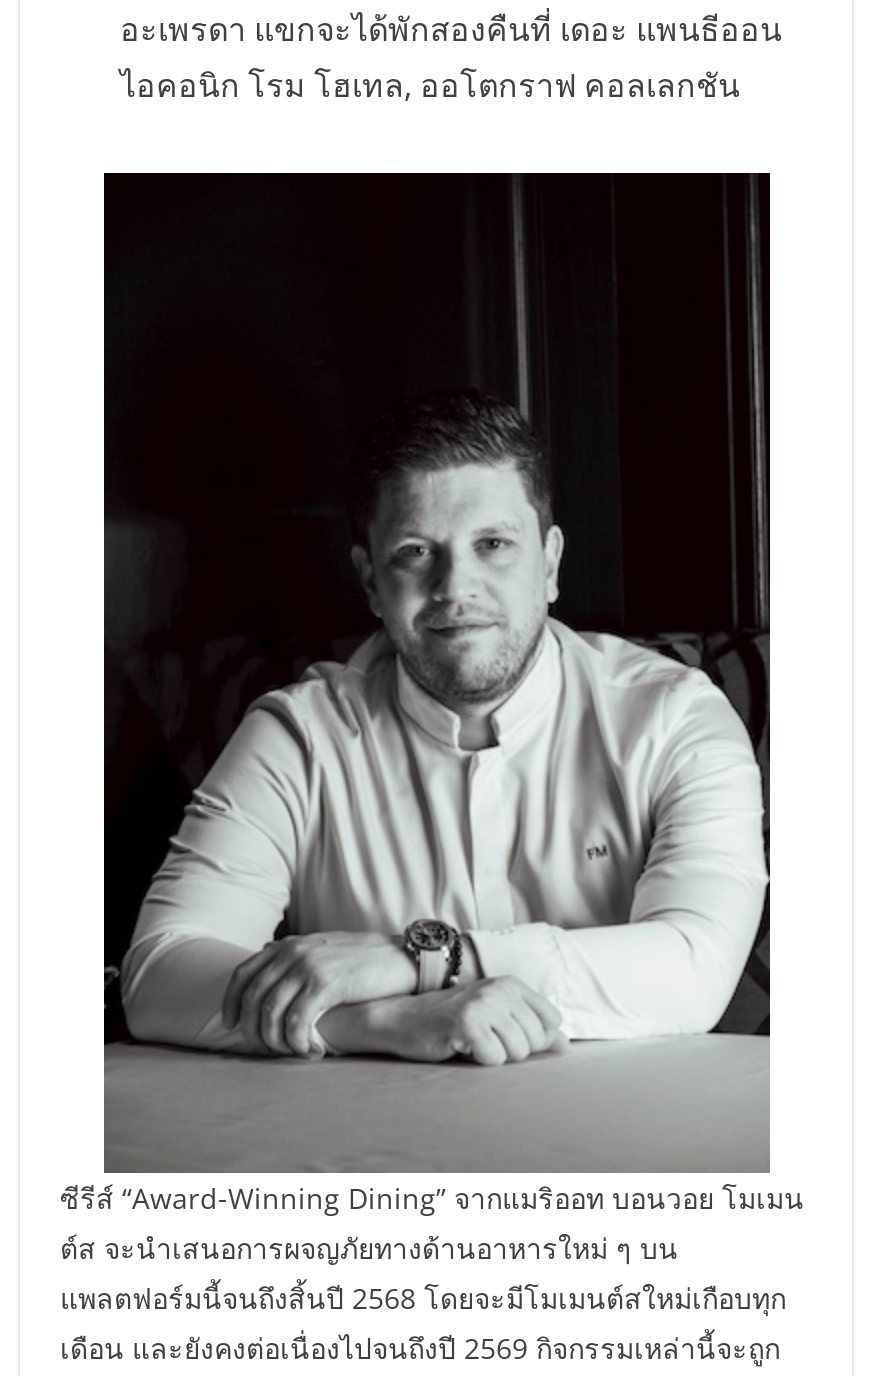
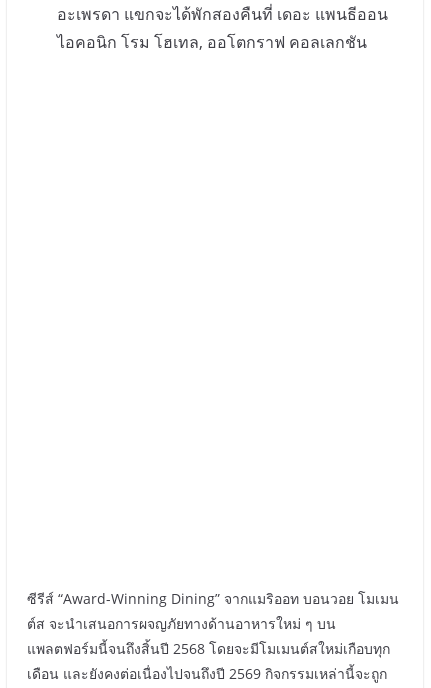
- [image]
